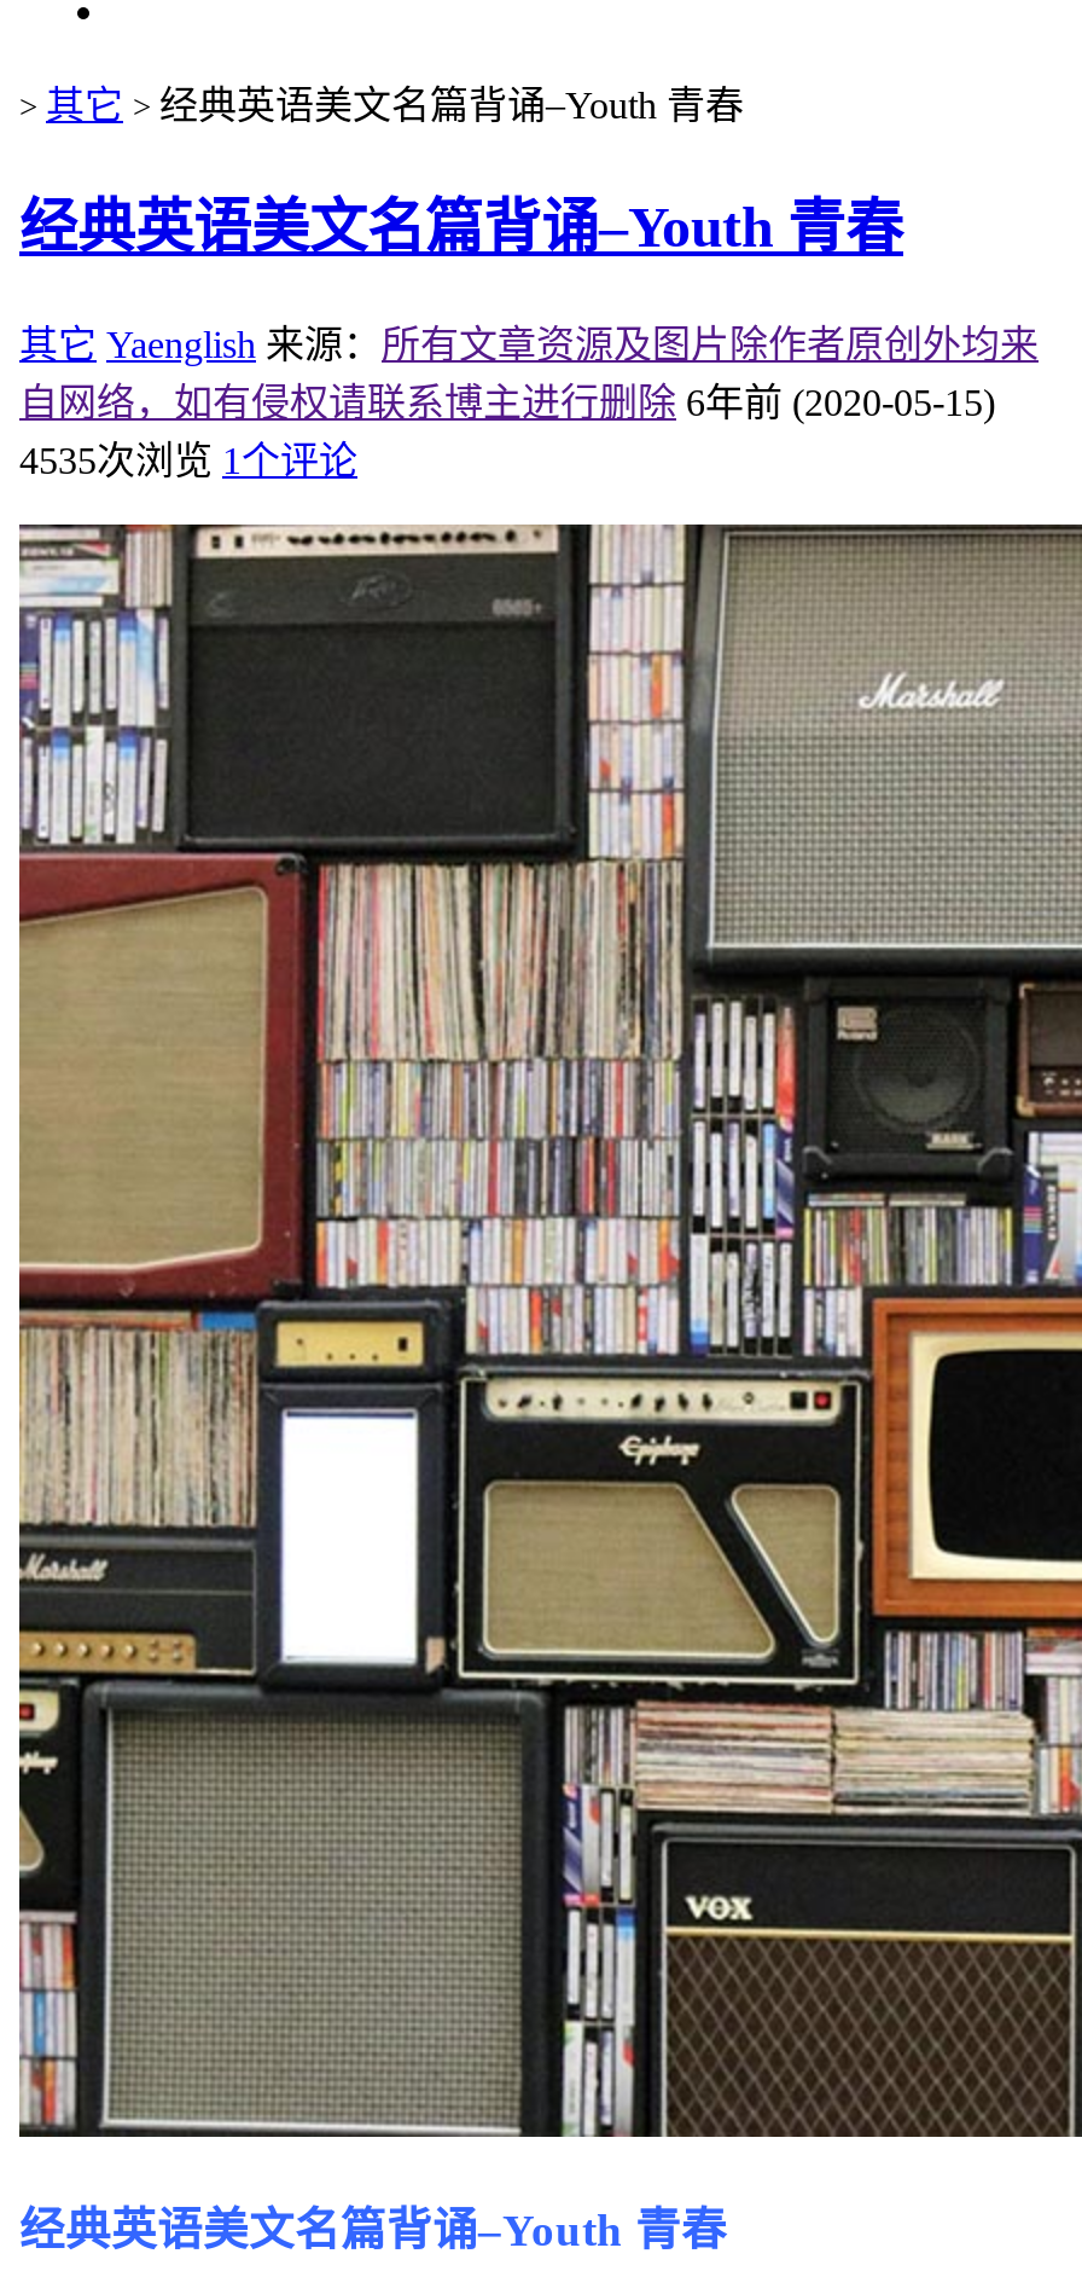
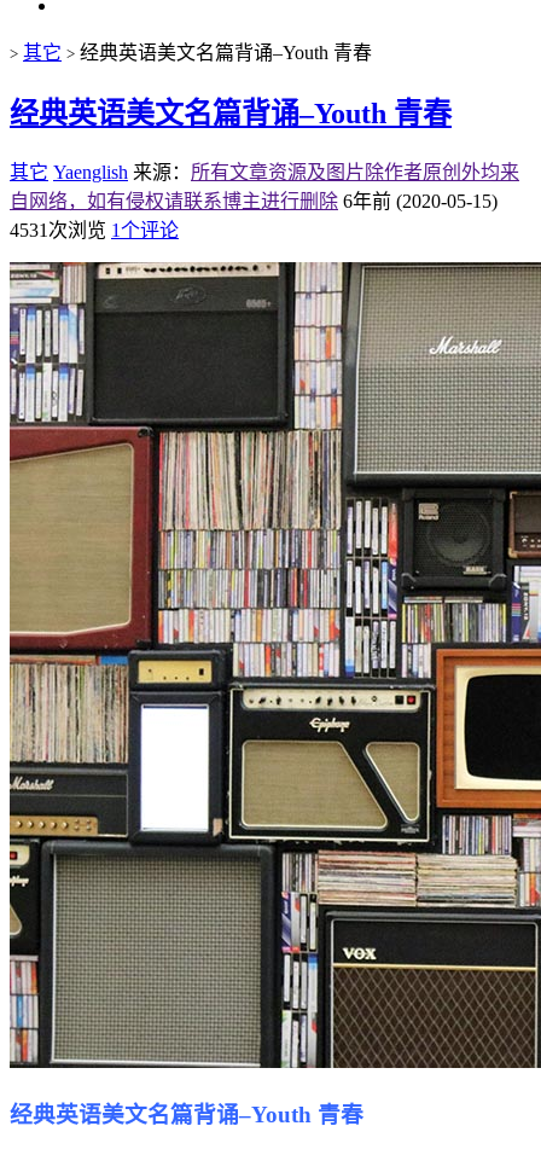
- 4535次浏览 1个评论
+ 4531次浏览 1个评论
